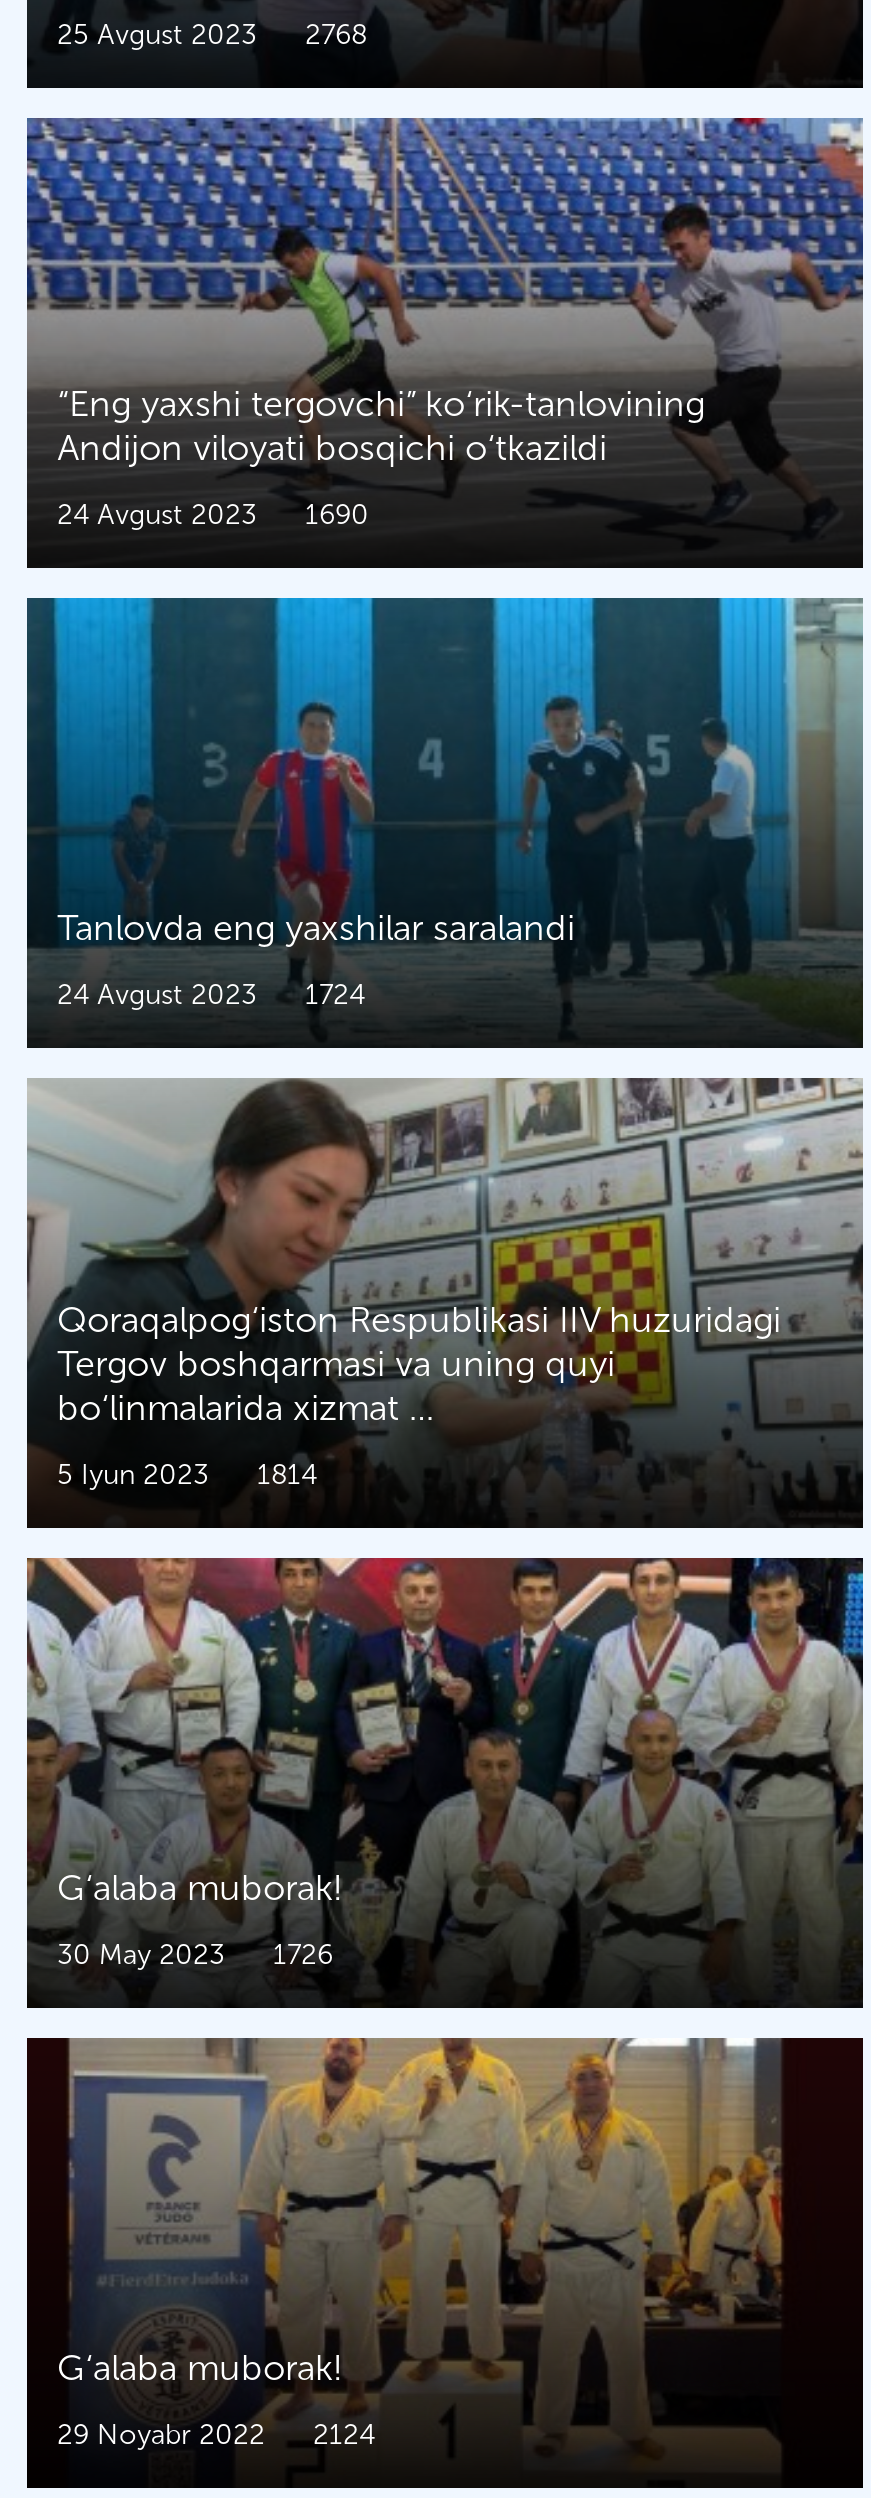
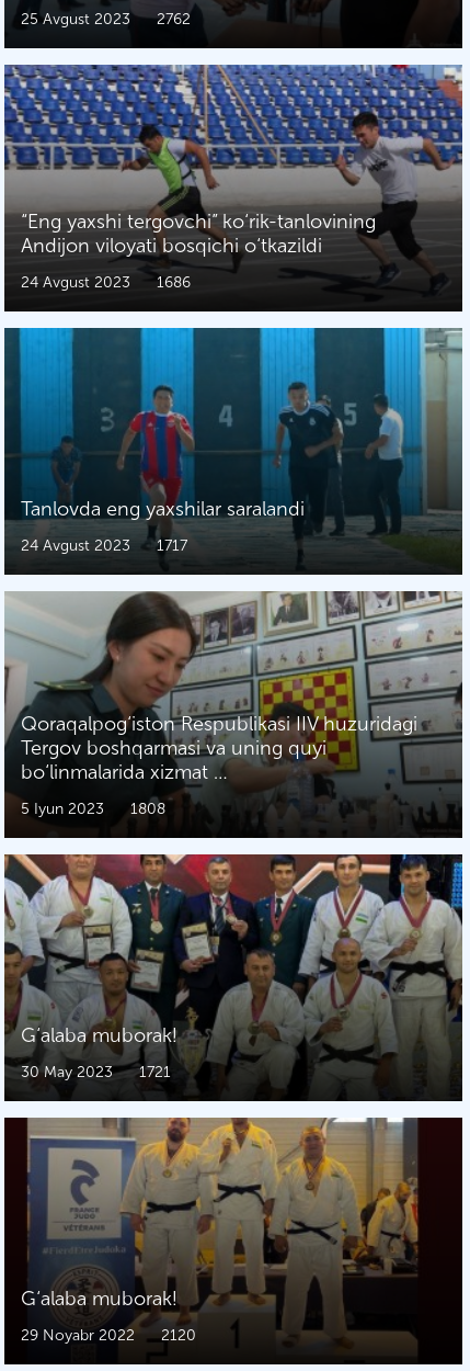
- 25 Avgust 2023 2768
+ 25 Avgust 2023 2762

- 24 Avgust 2023 1690
+ 24 Avgust 2023 1686

- 24 Avgust 2023 1724
+ 24 Avgust 2023 1717

- 5 Iyun 2023 1814
+ 5 Iyun 2023 1808

- 30 May 2023 1726
+ 30 May 2023 1721

- 29 Noyabr 2022 2124
+ 29 Noyabr 2022 2120
